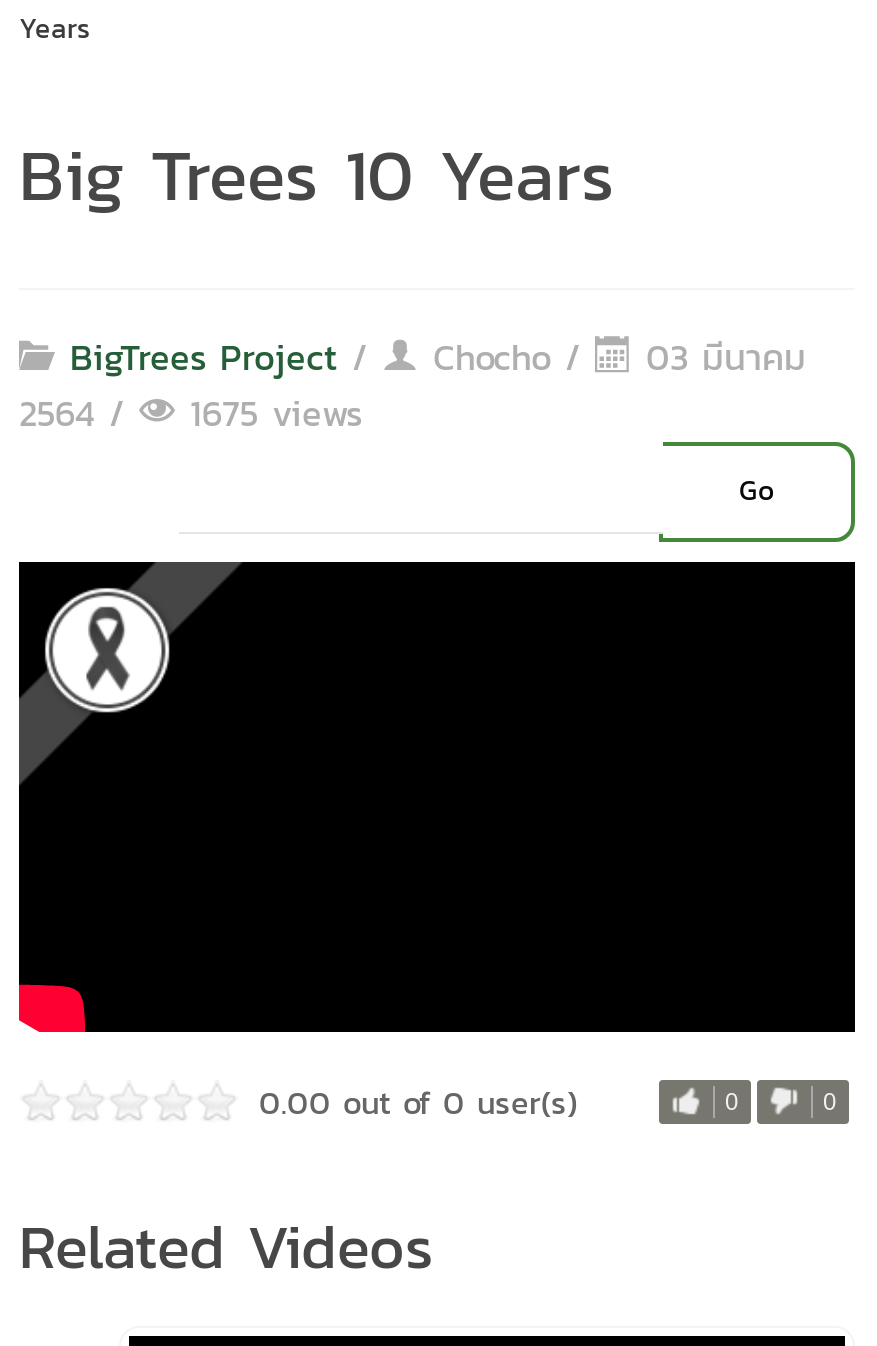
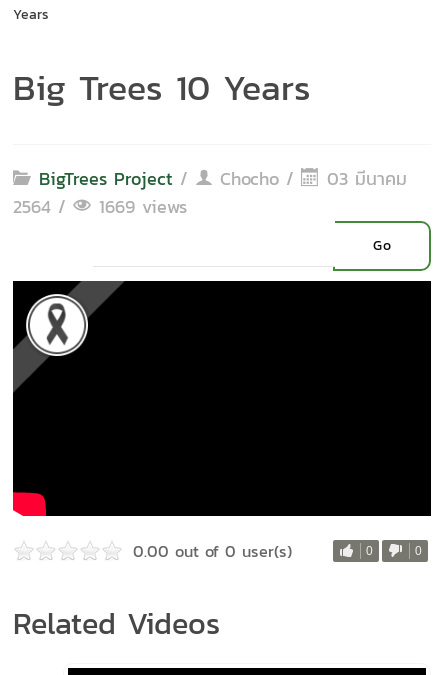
- 2564 / 1675 views
+ 2564 / 1669 views
